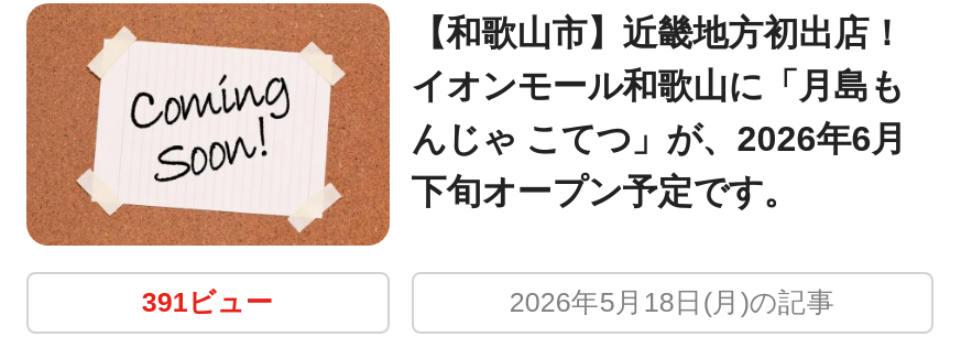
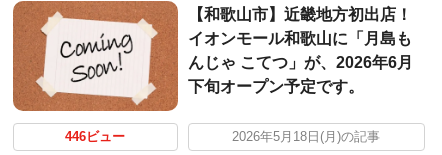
- 391ビュー
+ 446ビュー
